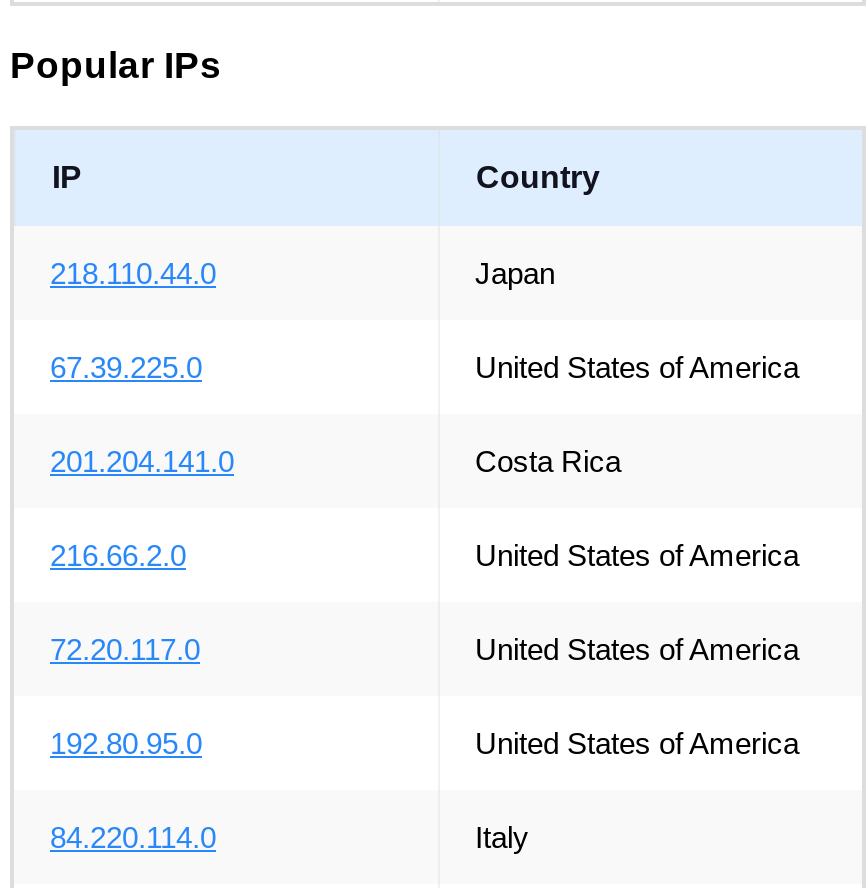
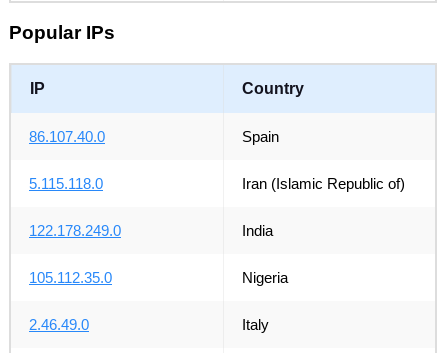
- 218.110.44.0
- Japan
- 67.39.225.0
- United States of America
- 201.204.141.0
- Costa Rica
- 216.66.2.0
- United States of America
- 72.20.117.0
- United States of America
- 192.80.95.0
- United States of America
- 84.220.114.0
+ 86.107.40.0
+ Spain
+ 5.115.118.0
+ Iran (Islamic Republic of)
+ 122.178.249.0
+ India
+ 105.112.35.0
+ Nigeria
+ 2.46.49.0
